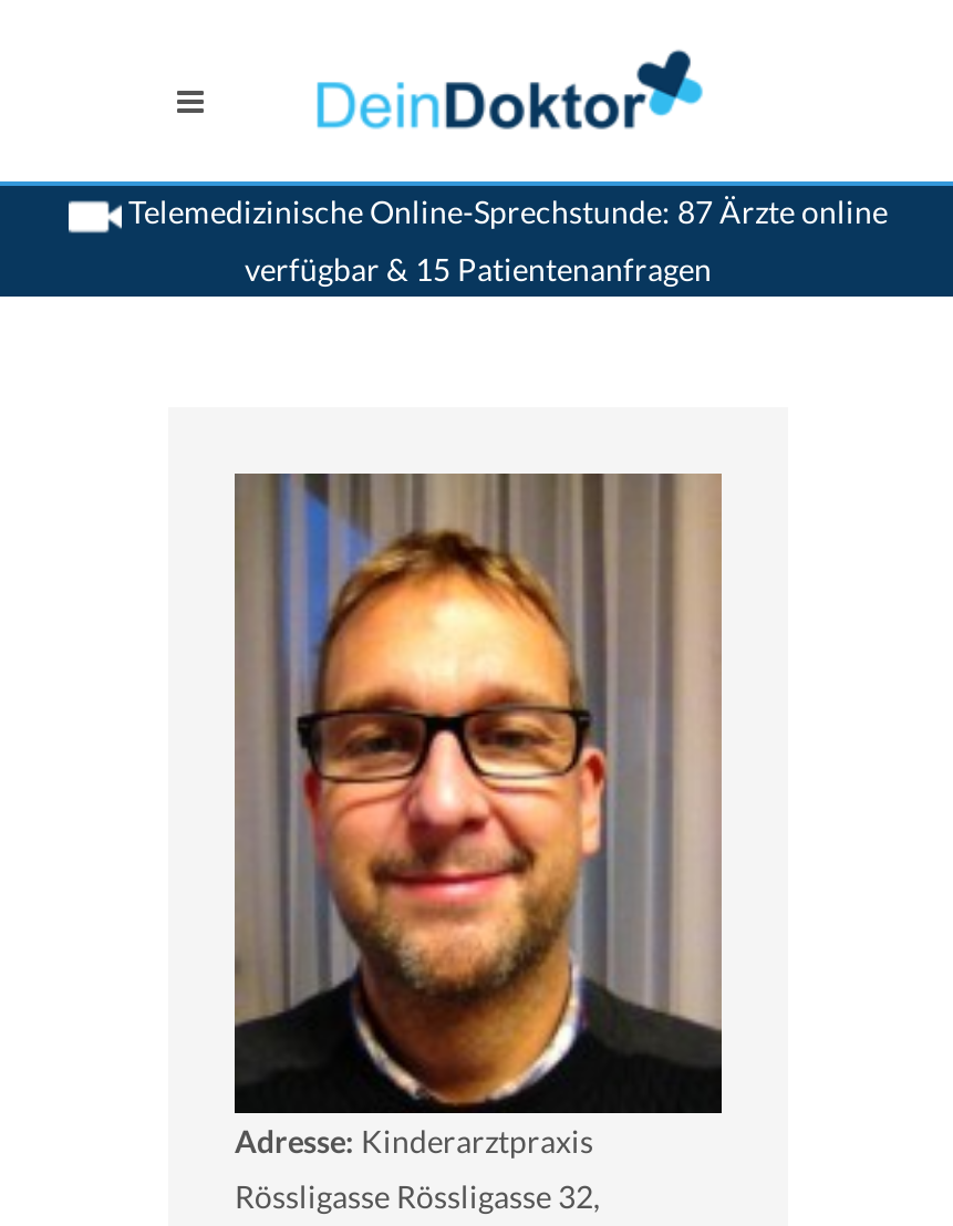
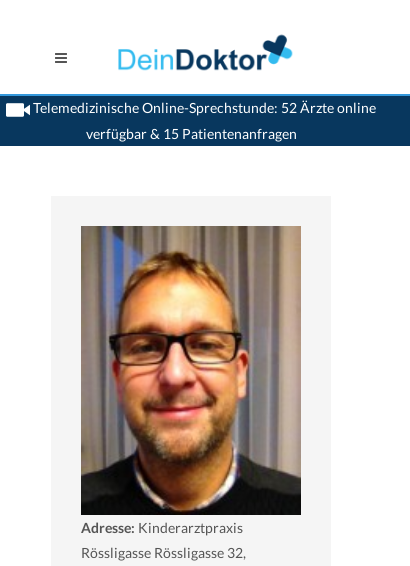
- Telemedizinische Online-Sprechstunde: 87 Ärzte online
+ Telemedizinische Online-Sprechstunde: 52 Ärzte online
